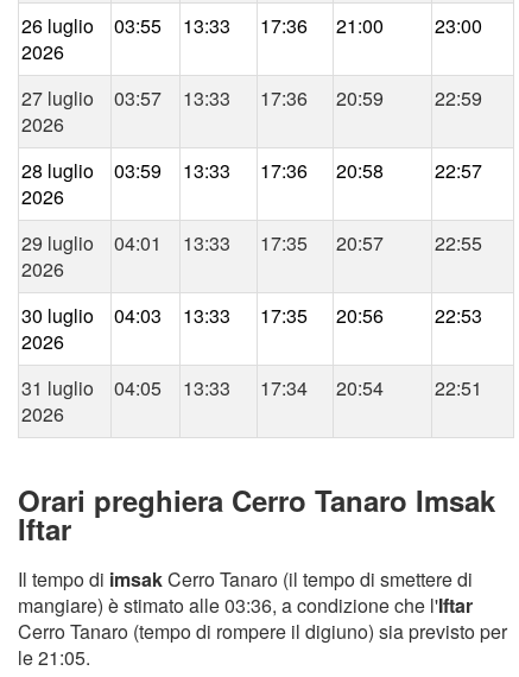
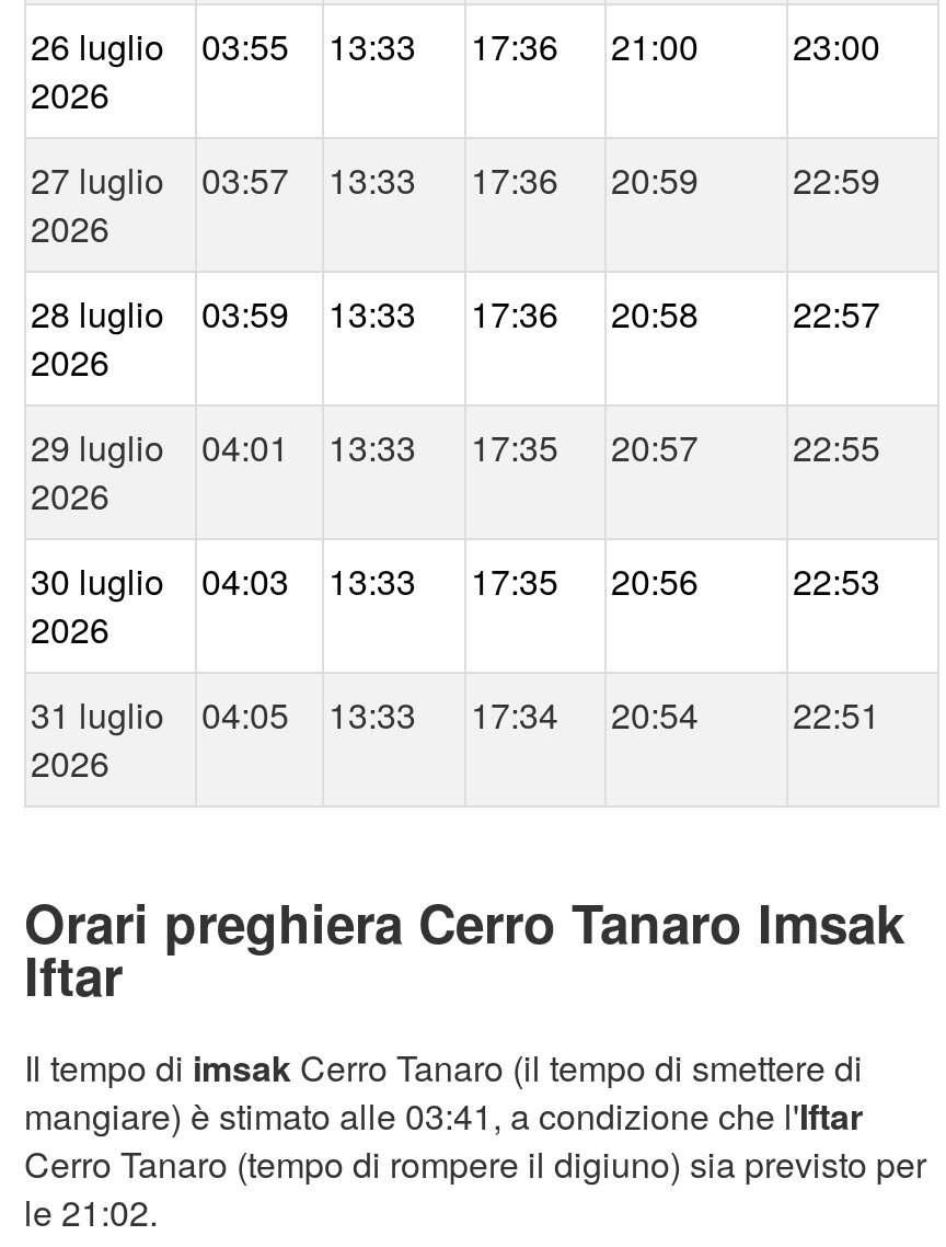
- mangiare) è stimato alle 03:36, a condizione che l'Iftar
+ mangiare) è stimato alle 03:41, a condizione che l'Iftar

- le 21:05.
+ le 21:02.
